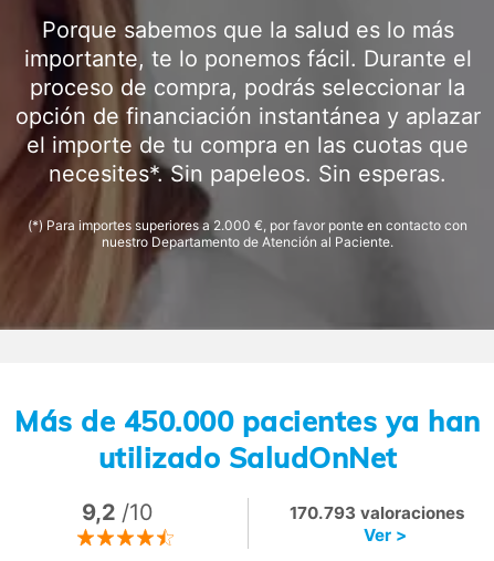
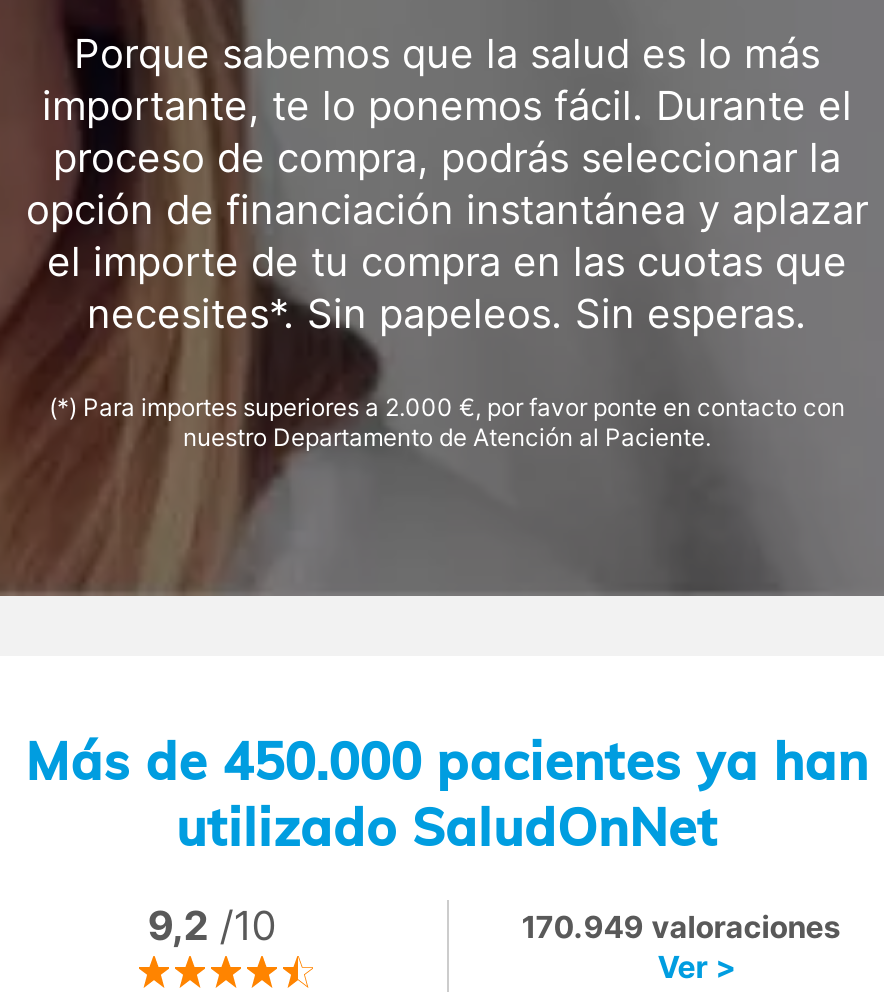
- 170.793 valoraciones
+ 170.949 valoraciones
